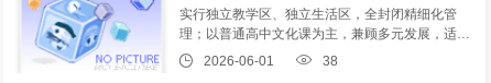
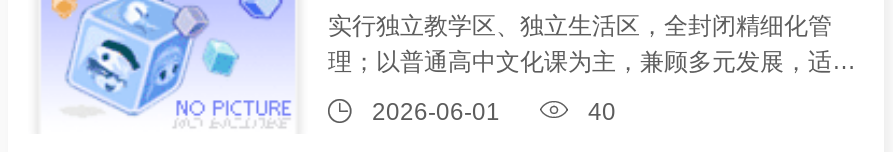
- 38
+ 40
